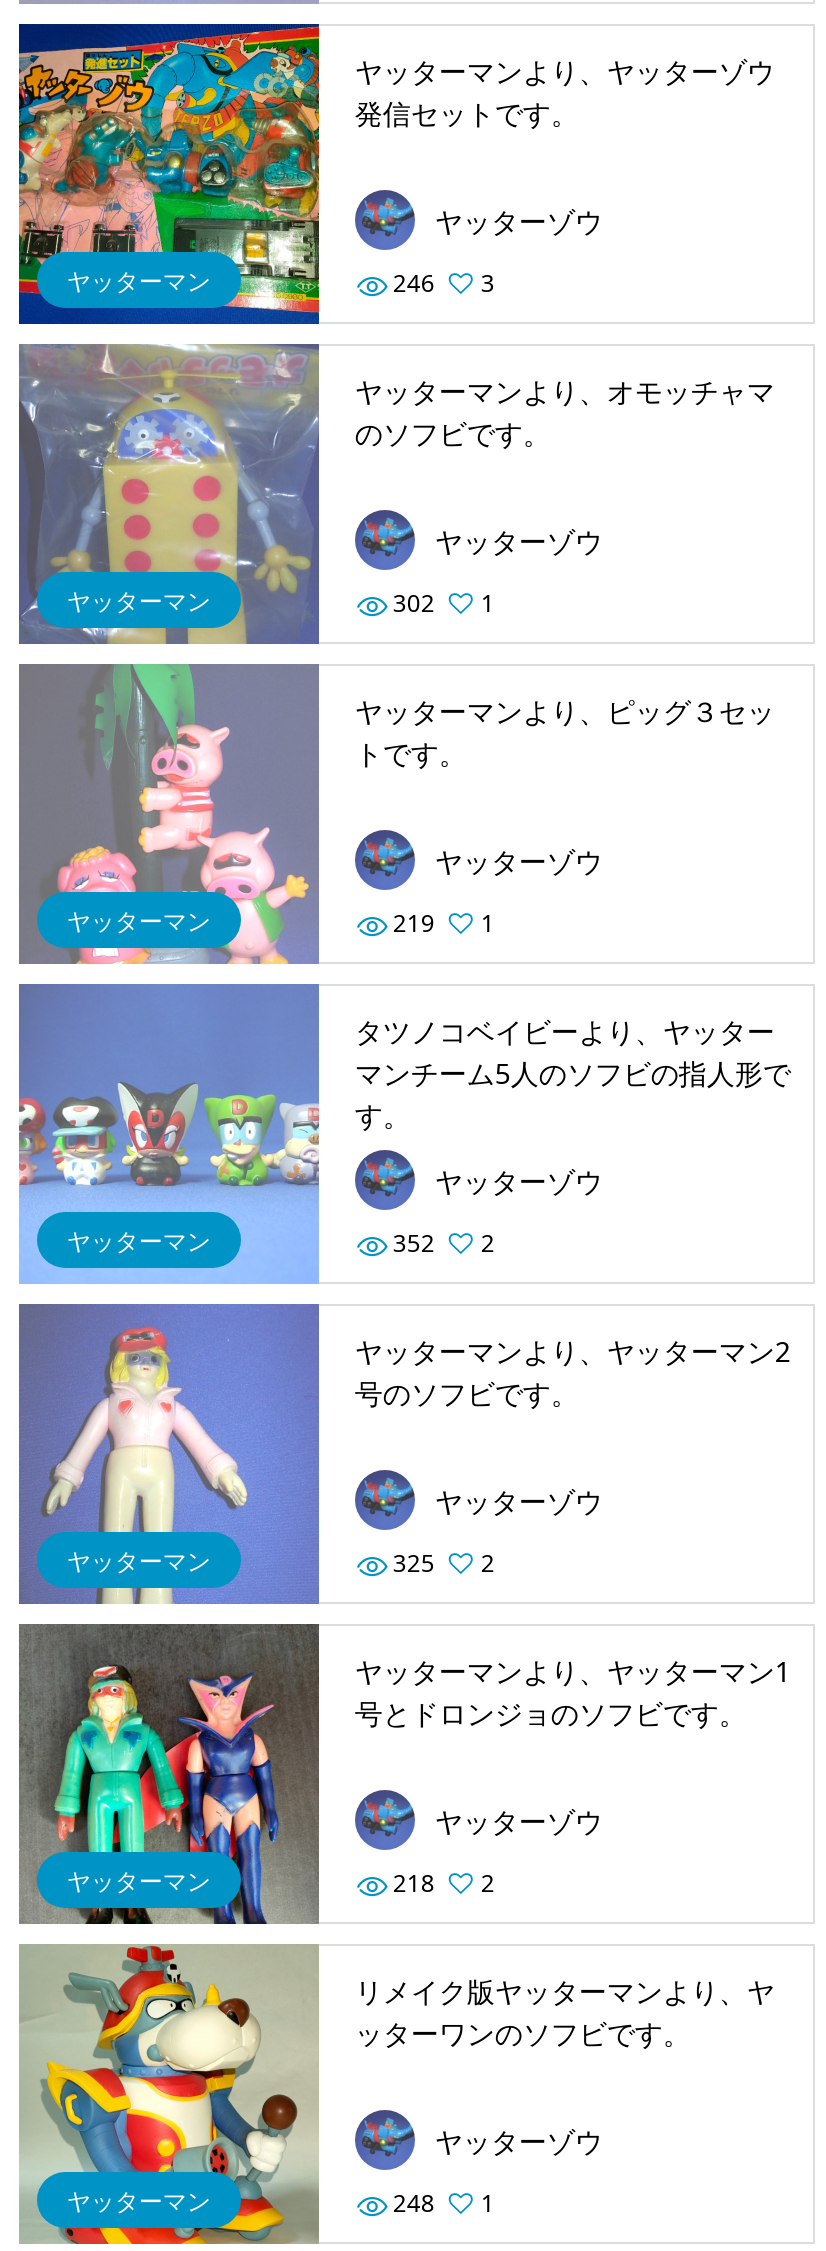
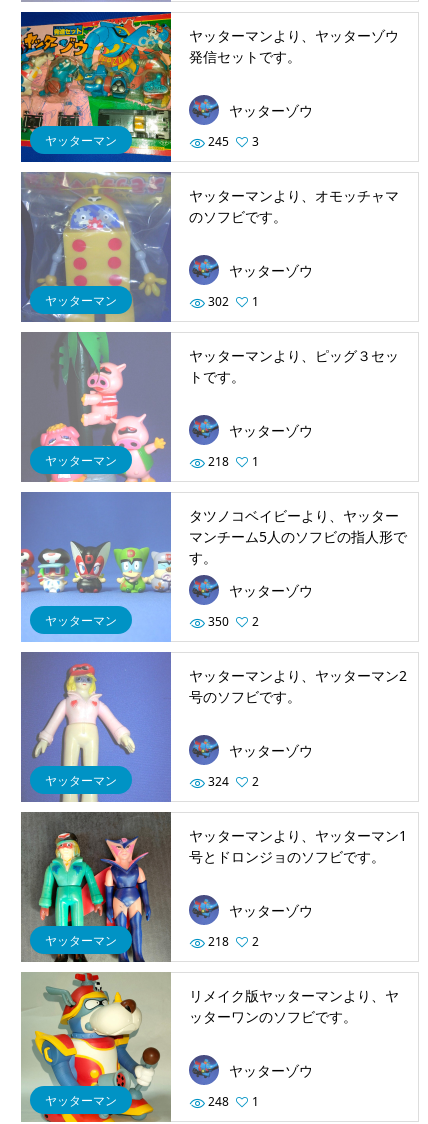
- 246 3
+ 245 3

- 219 1
+ 218 1

- 352 2
+ 350 2

- 325 2
+ 324 2
